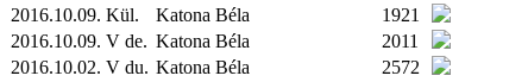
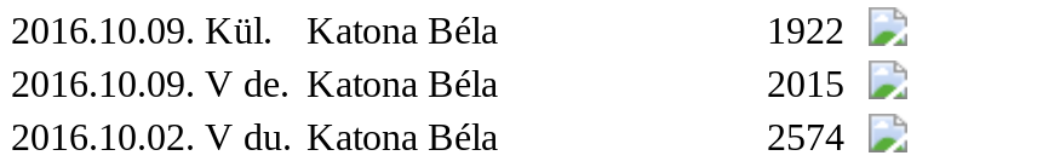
- 1921
+ 1922

- 2011
+ 2015

- 2572
+ 2574
